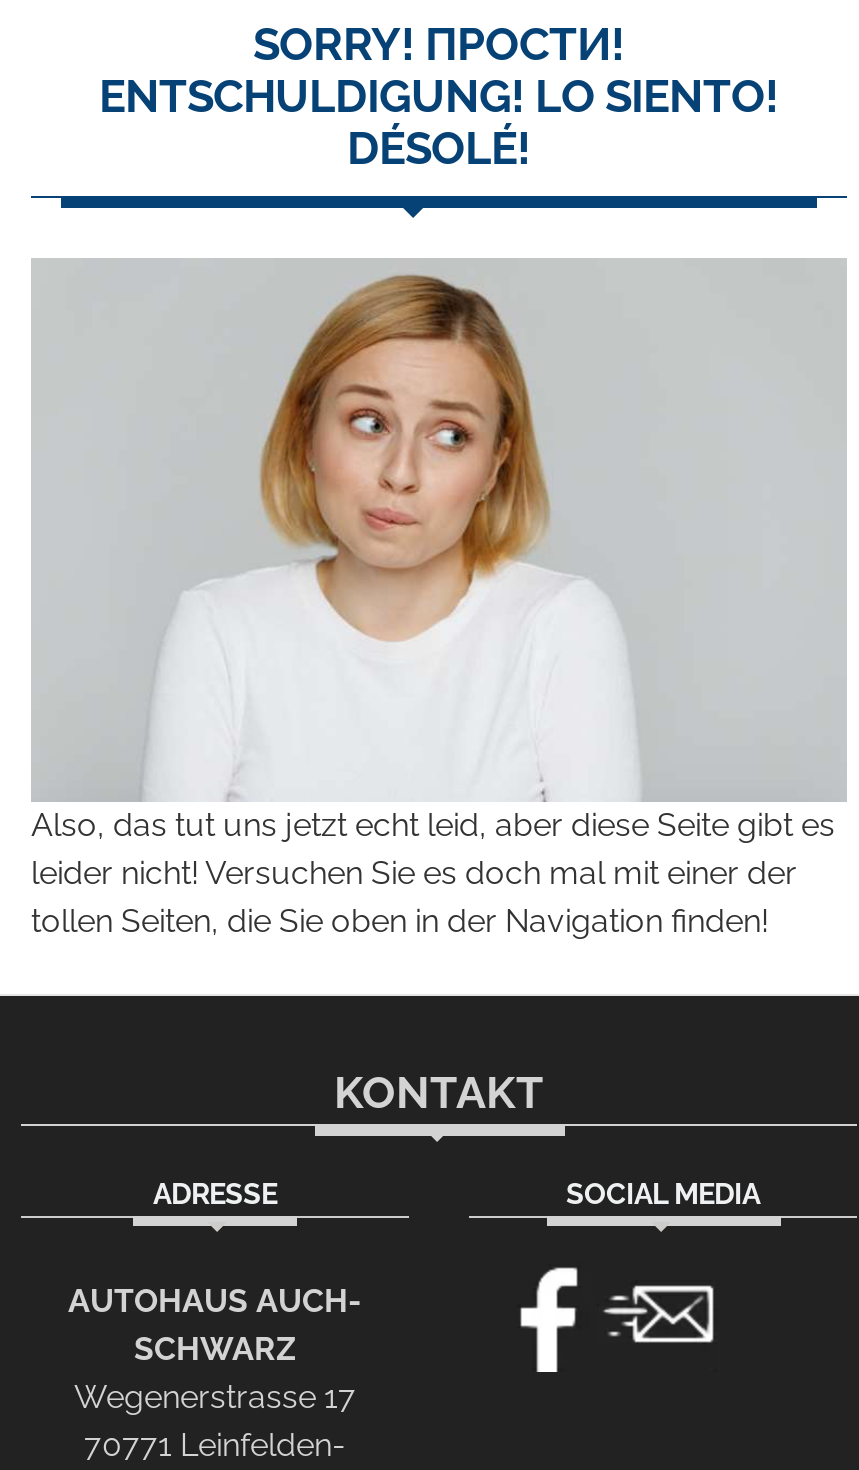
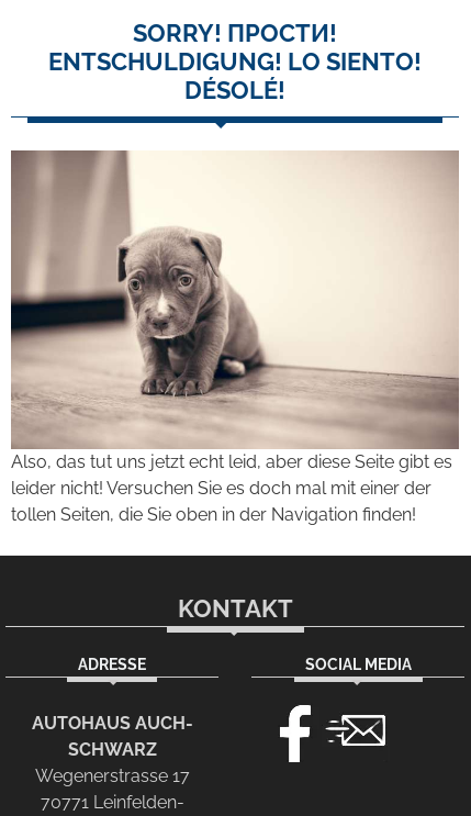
- [image]
+ [image]
